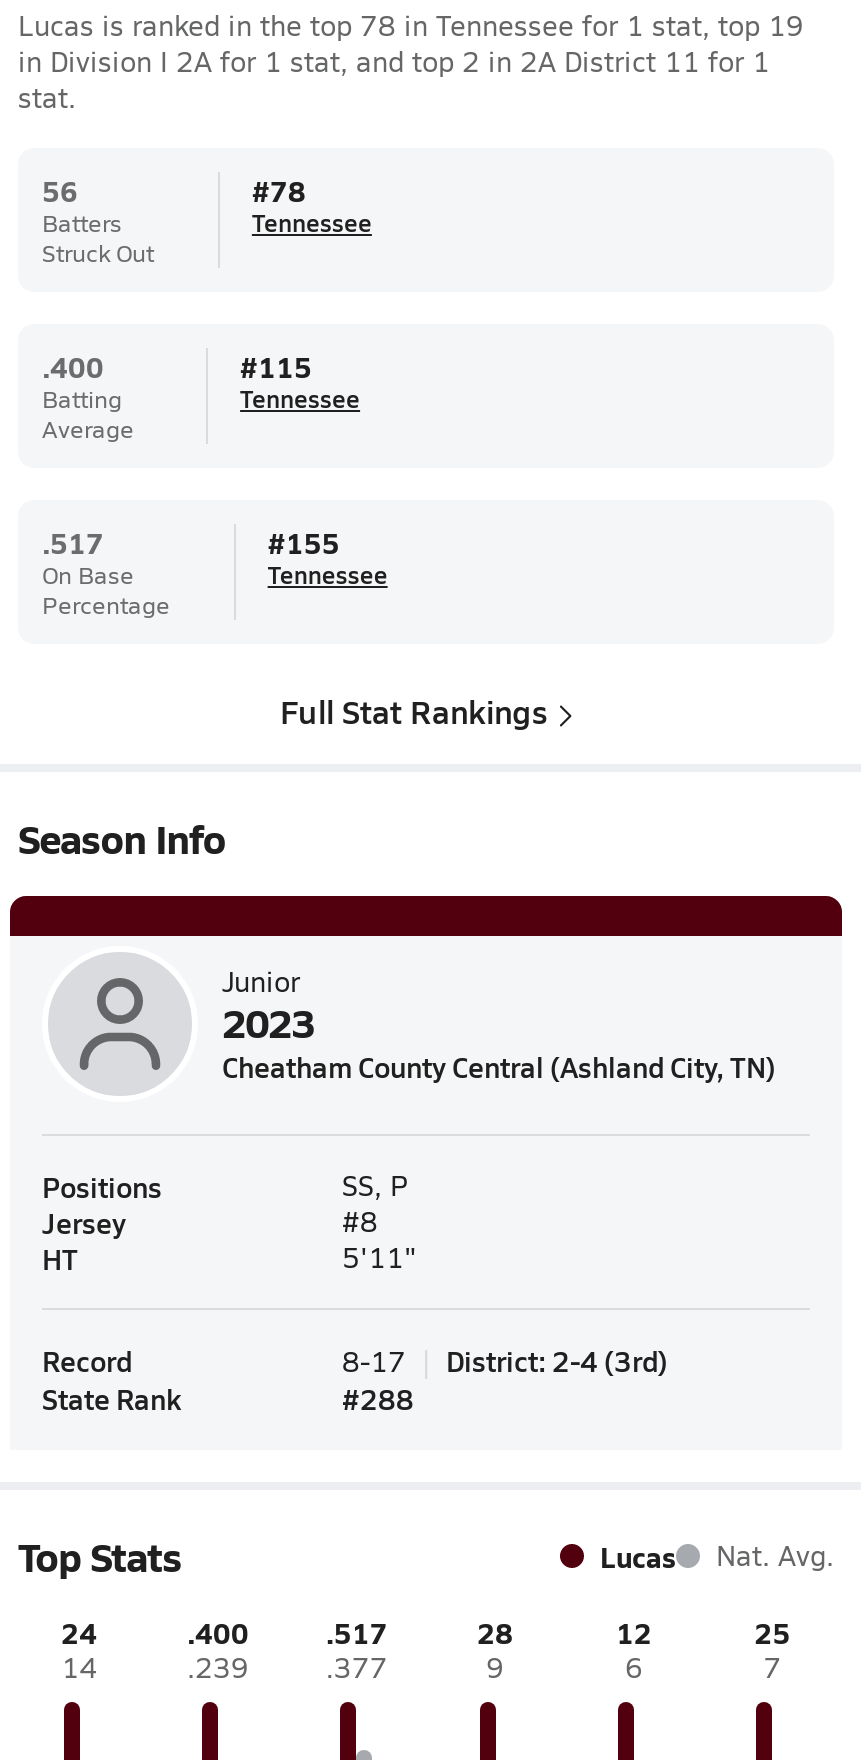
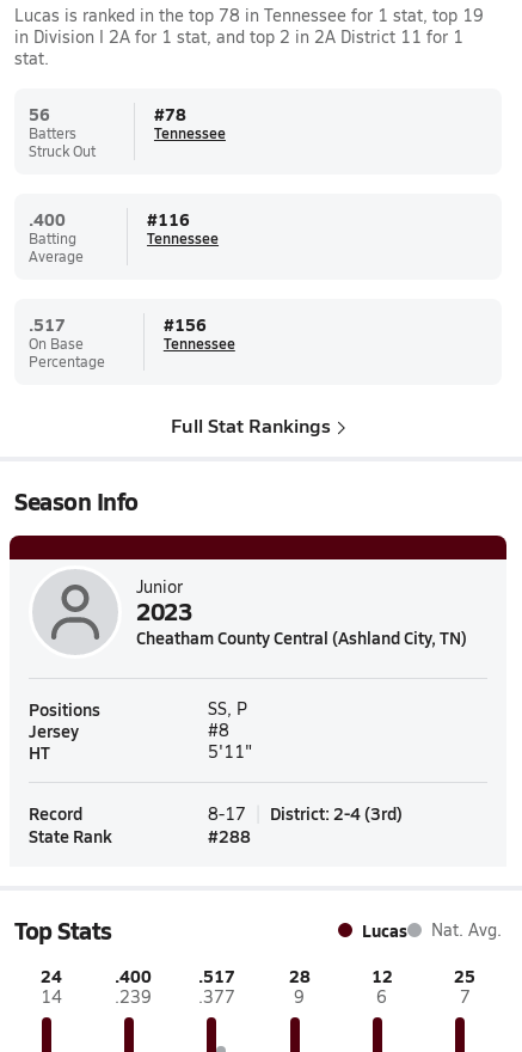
- #115
+ #116

- #155
+ #156
